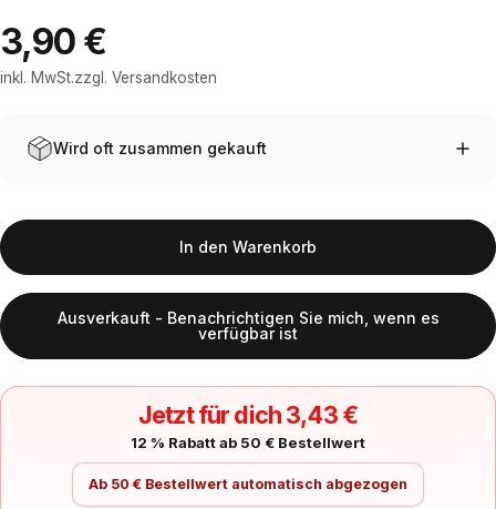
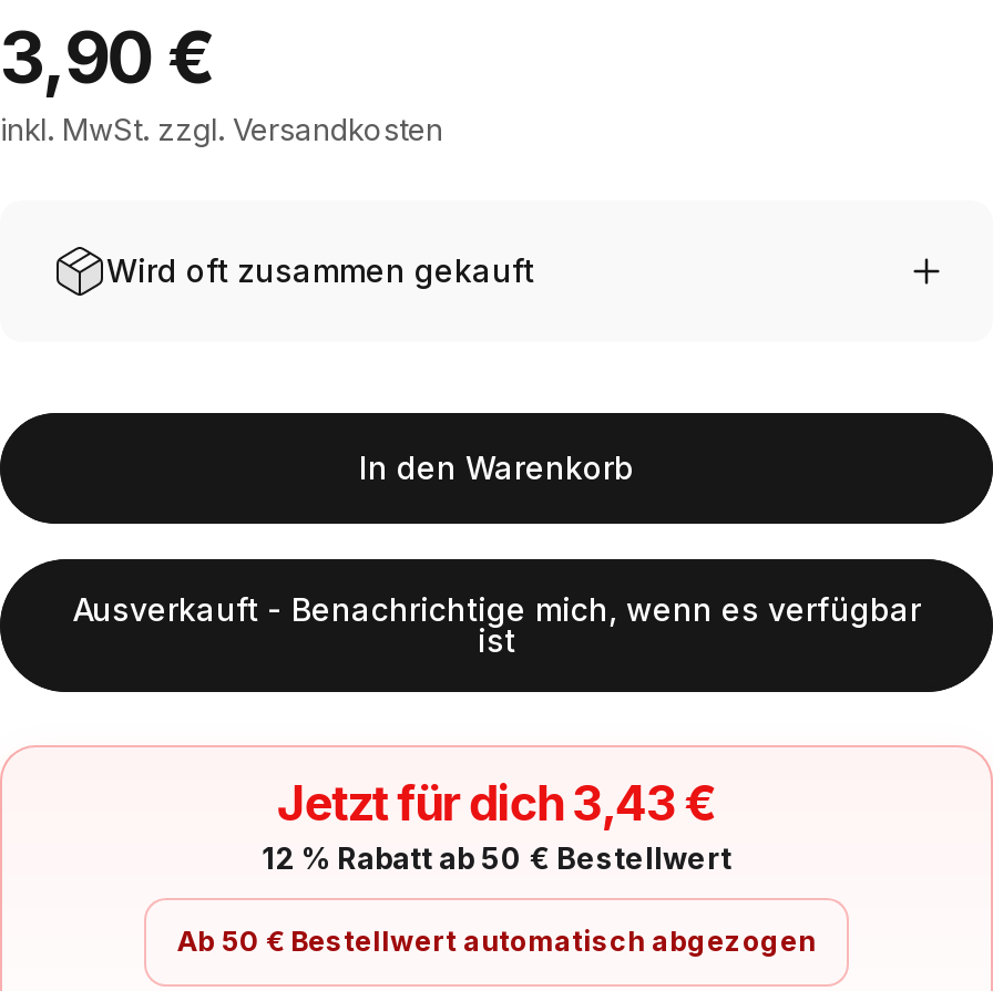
- Ausverkauft - Benachrichtigen Sie mich, wenn es
- verfügbar ist
+ Ausverkauft - Benachrichtige mich, wenn es verfügbar
+ ist
